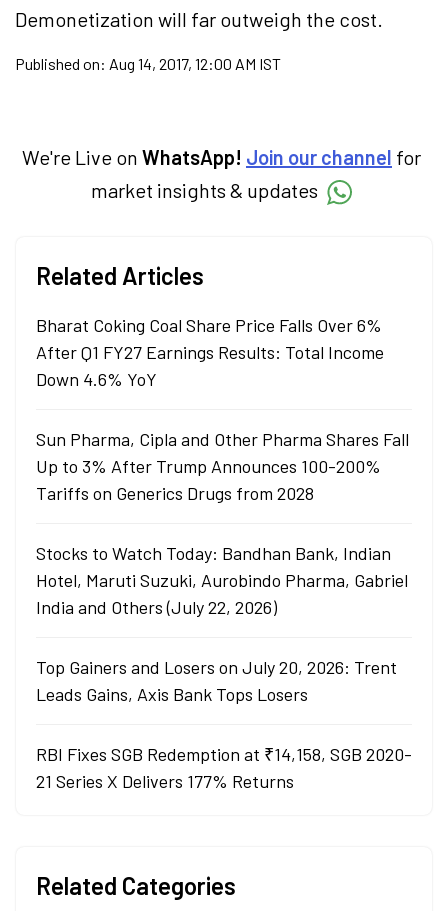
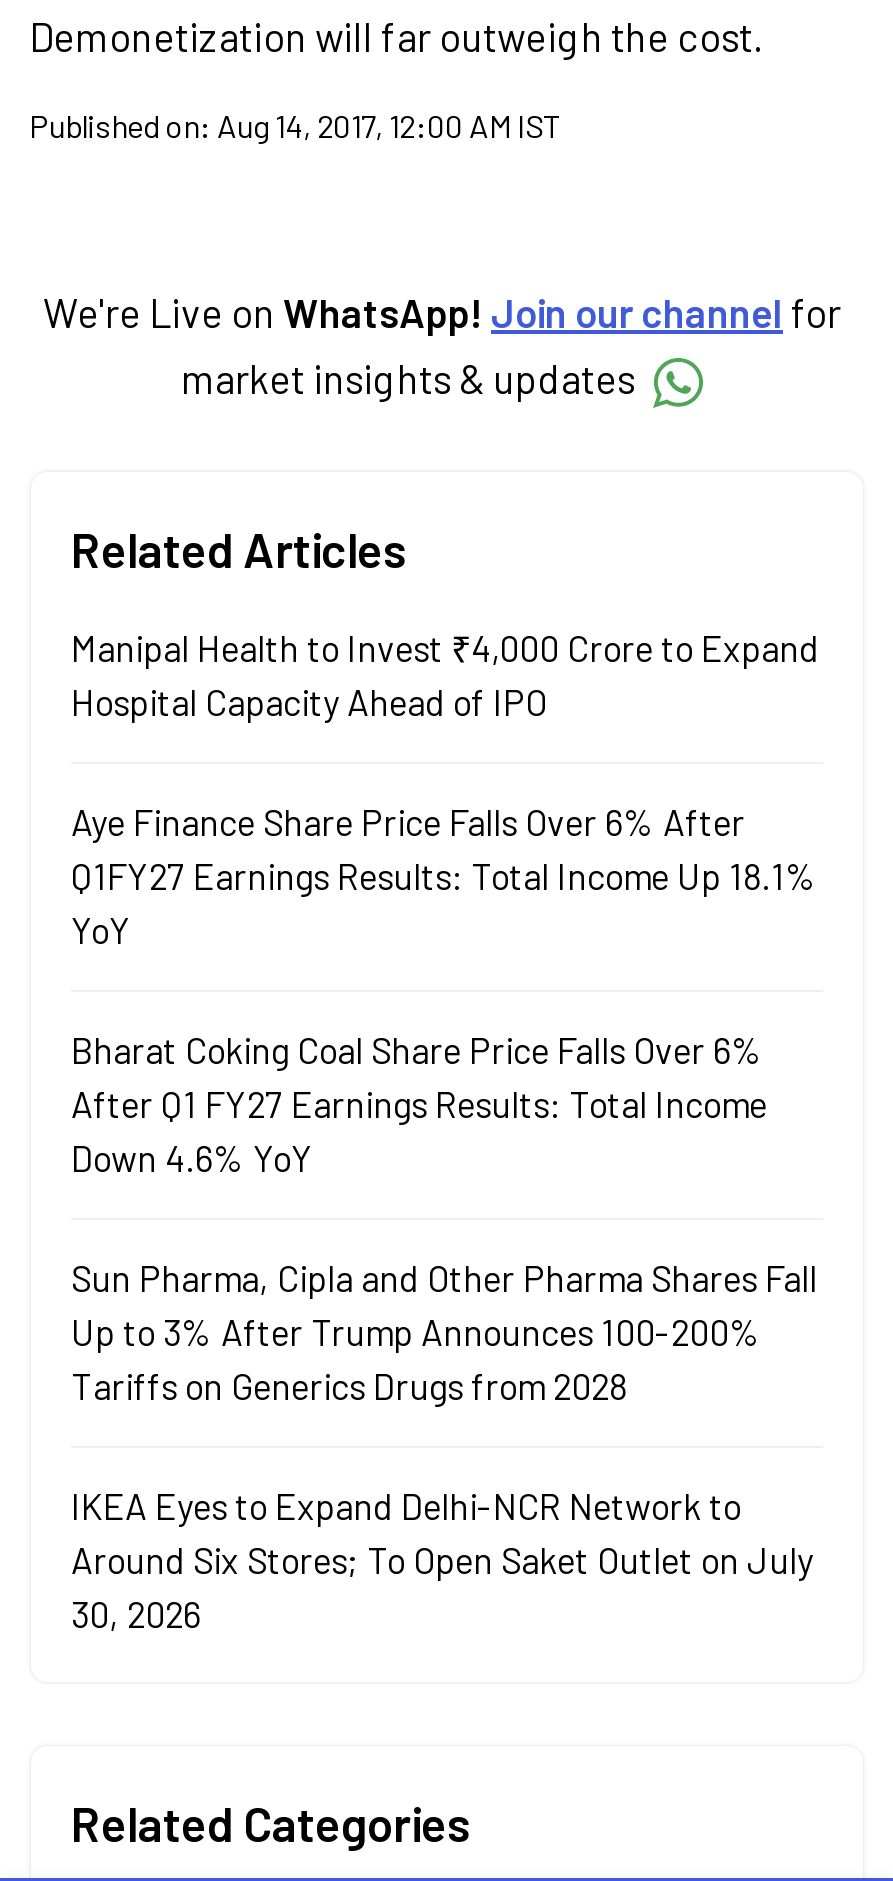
+ Manipal Health to Invest ₹4,000 Crore to Expand
+ Hospital Capacity Ahead of IPO
+ Aye Finance Share Price Falls Over 6% After
+ Q1FY27 Earnings Results: Total Income Up 18.1%
+ YoY

moved down: Bharat Coking Coal Share Price Falls Over 6% | After Q1 FY27 Earnings Results: Total Income | Down 4.6% YoY | Sun Pharma, Cipla and Other Pharma Shares Fall | Up to 3% After Trump Announces 100-200% | Tariffs on Generics Drugs from 2028

- Stocks to Watch Today: Bandhan Bank, Indian
- Hotel, Maruti Suzuki, Aurobindo Pharma, Gabriel
- India and Others (July 22, 2026)
- Top Gainers and Losers on July 20, 2026: Trent
- Leads Gains, Axis Bank Tops Losers
- RBI Fixes SGB Redemption at ₹14,158, SGB 2020-
- 21 Series X Delivers 177% Returns
+ IKEA Eyes to Expand Delhi-NCR Network to
+ Around Six Stores; To Open Saket Outlet on July
+ 30, 2026
